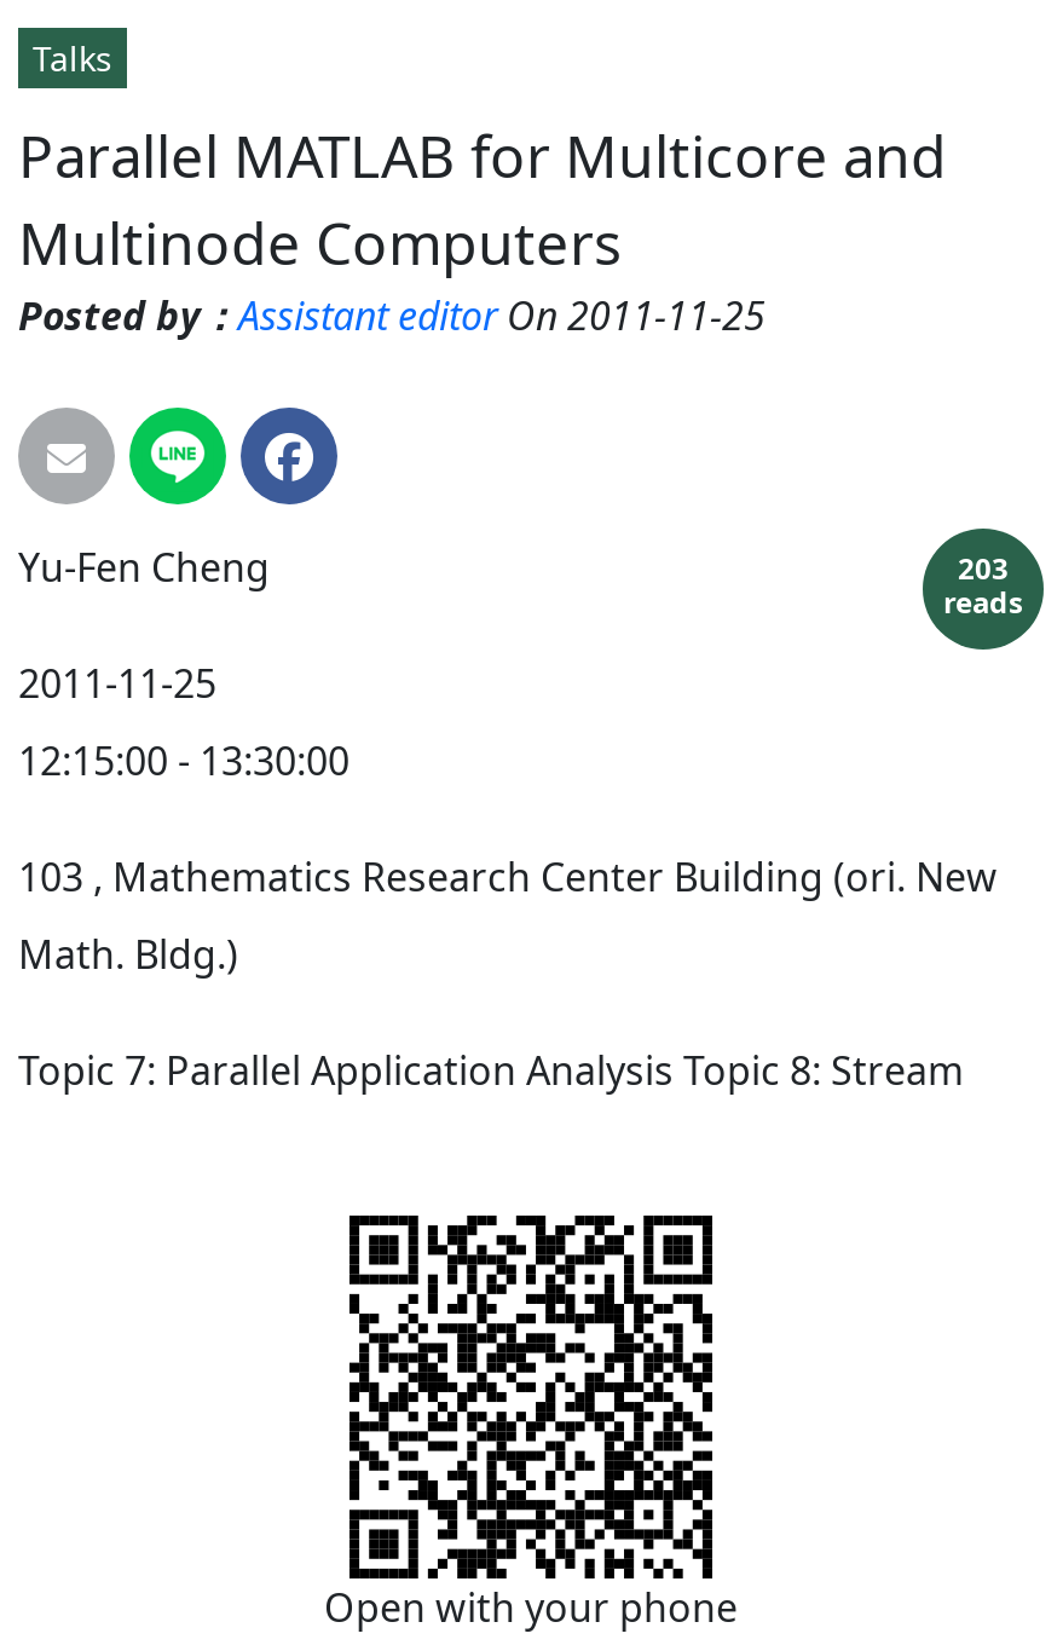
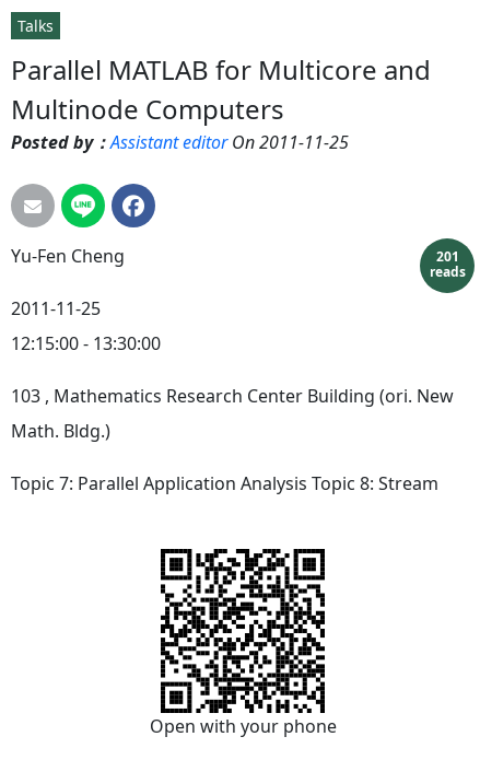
- 203
+ 201
